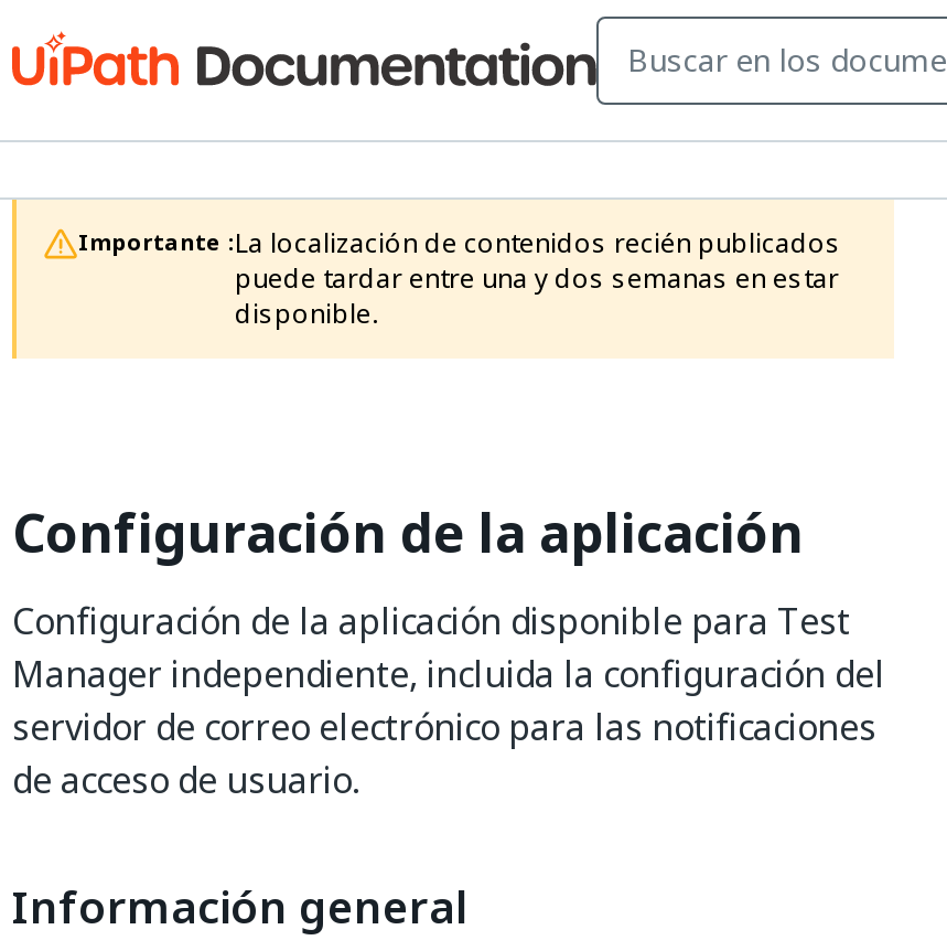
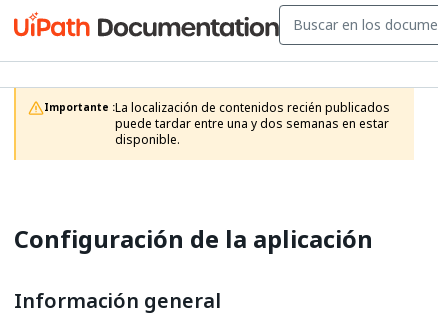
- Configuración de la aplicación disponible para Test
- Manager independiente, incluida la configuración del
- servidor de correo electrónico para las notificaciones
- de acceso de usuario.
